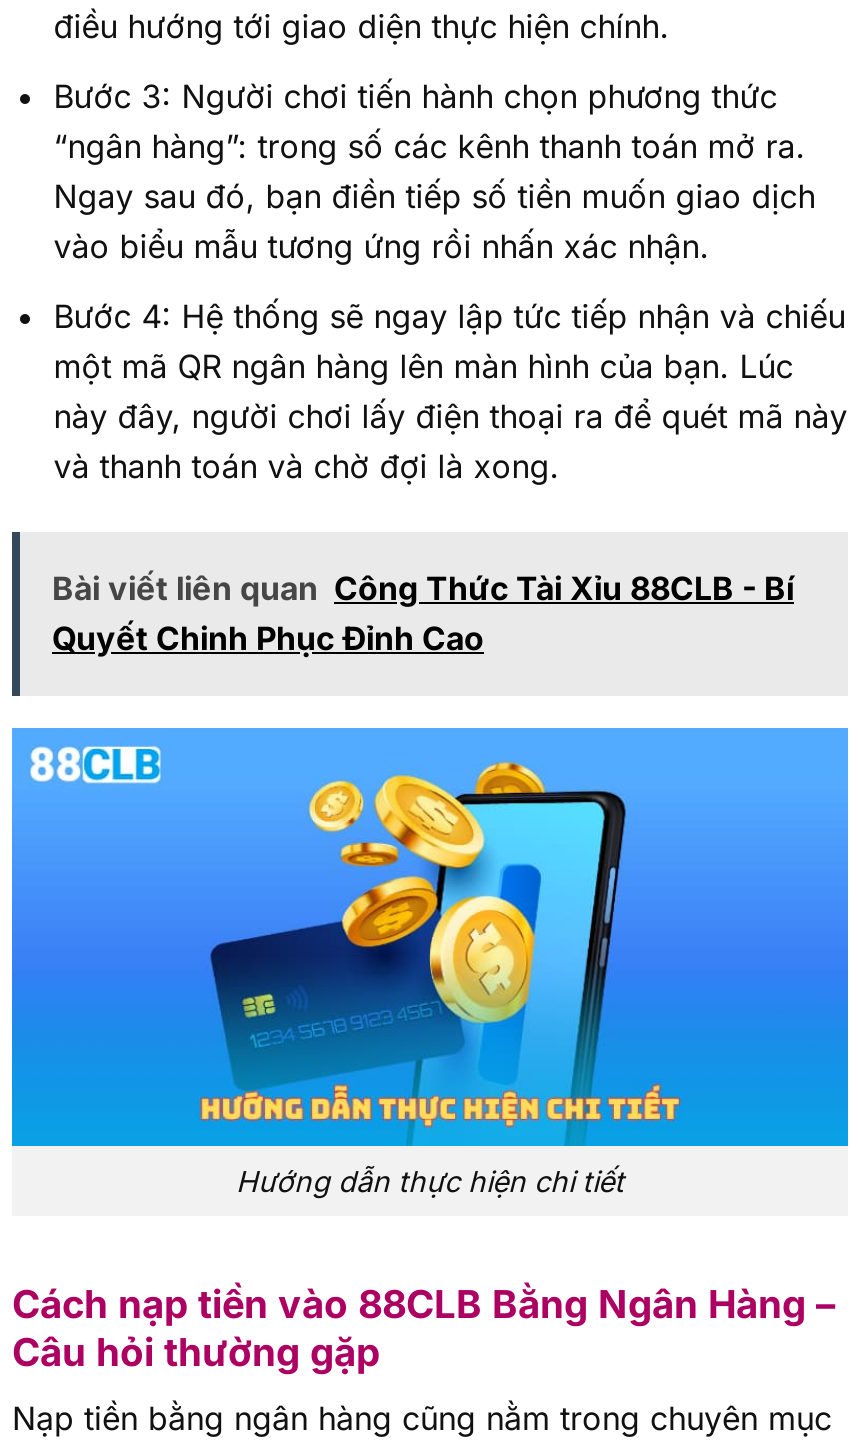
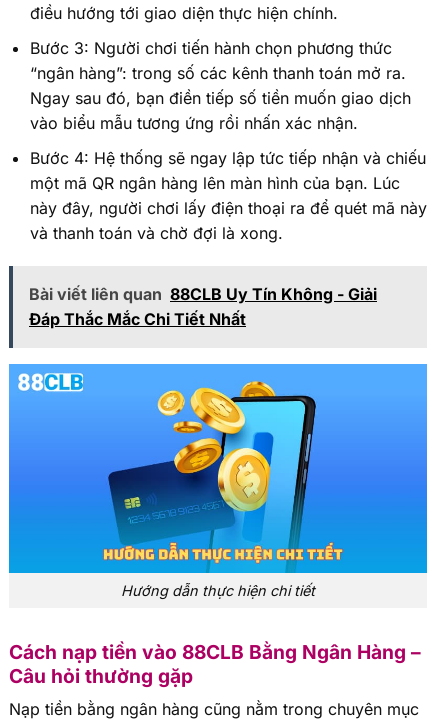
- Bài viết liên quan Công Thức Tài Xỉu 88CLB - Bí
- Quyết Chinh Phục Đỉnh Cao
+ Bài viết liên quan 88CLB Uy Tín Không - Giải
+ Đáp Thắc Mắc Chi Tiết Nhất
